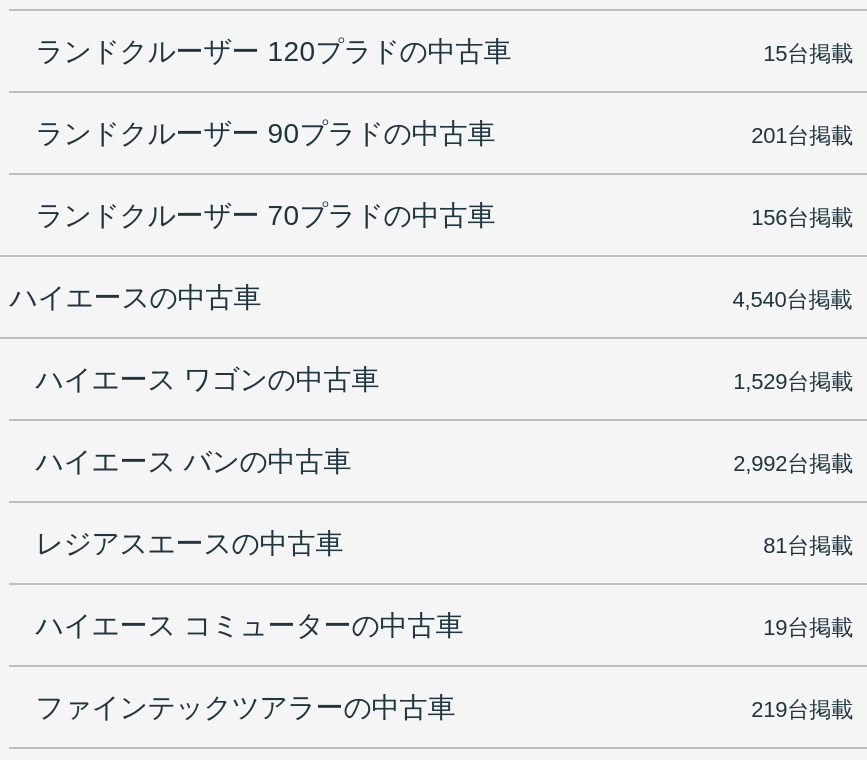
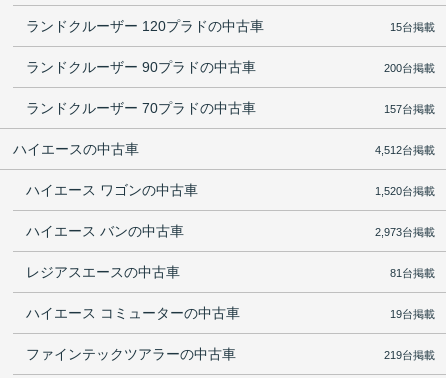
- 201台掲載
+ 200台掲載

- 156台掲載
+ 157台掲載

- 4,540台掲載
+ 4,512台掲載

- 1,529台掲載
+ 1,520台掲載

- 2,992台掲載
+ 2,973台掲載
